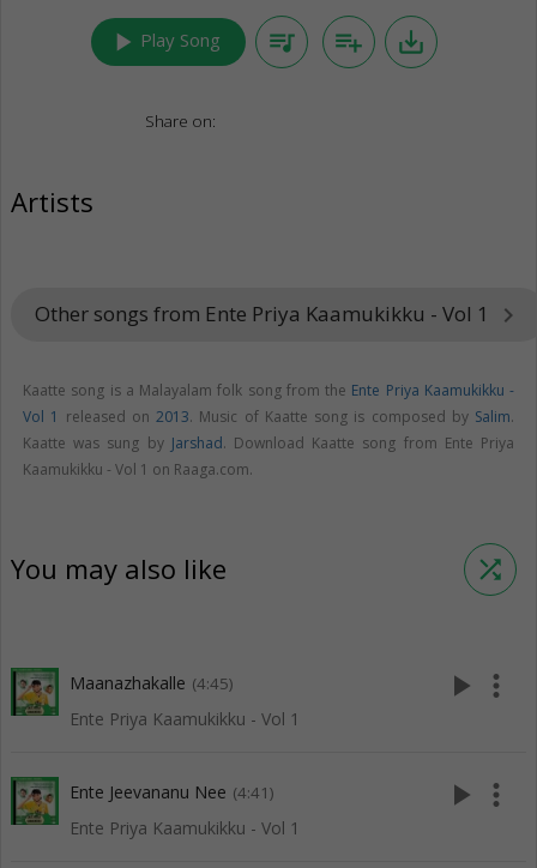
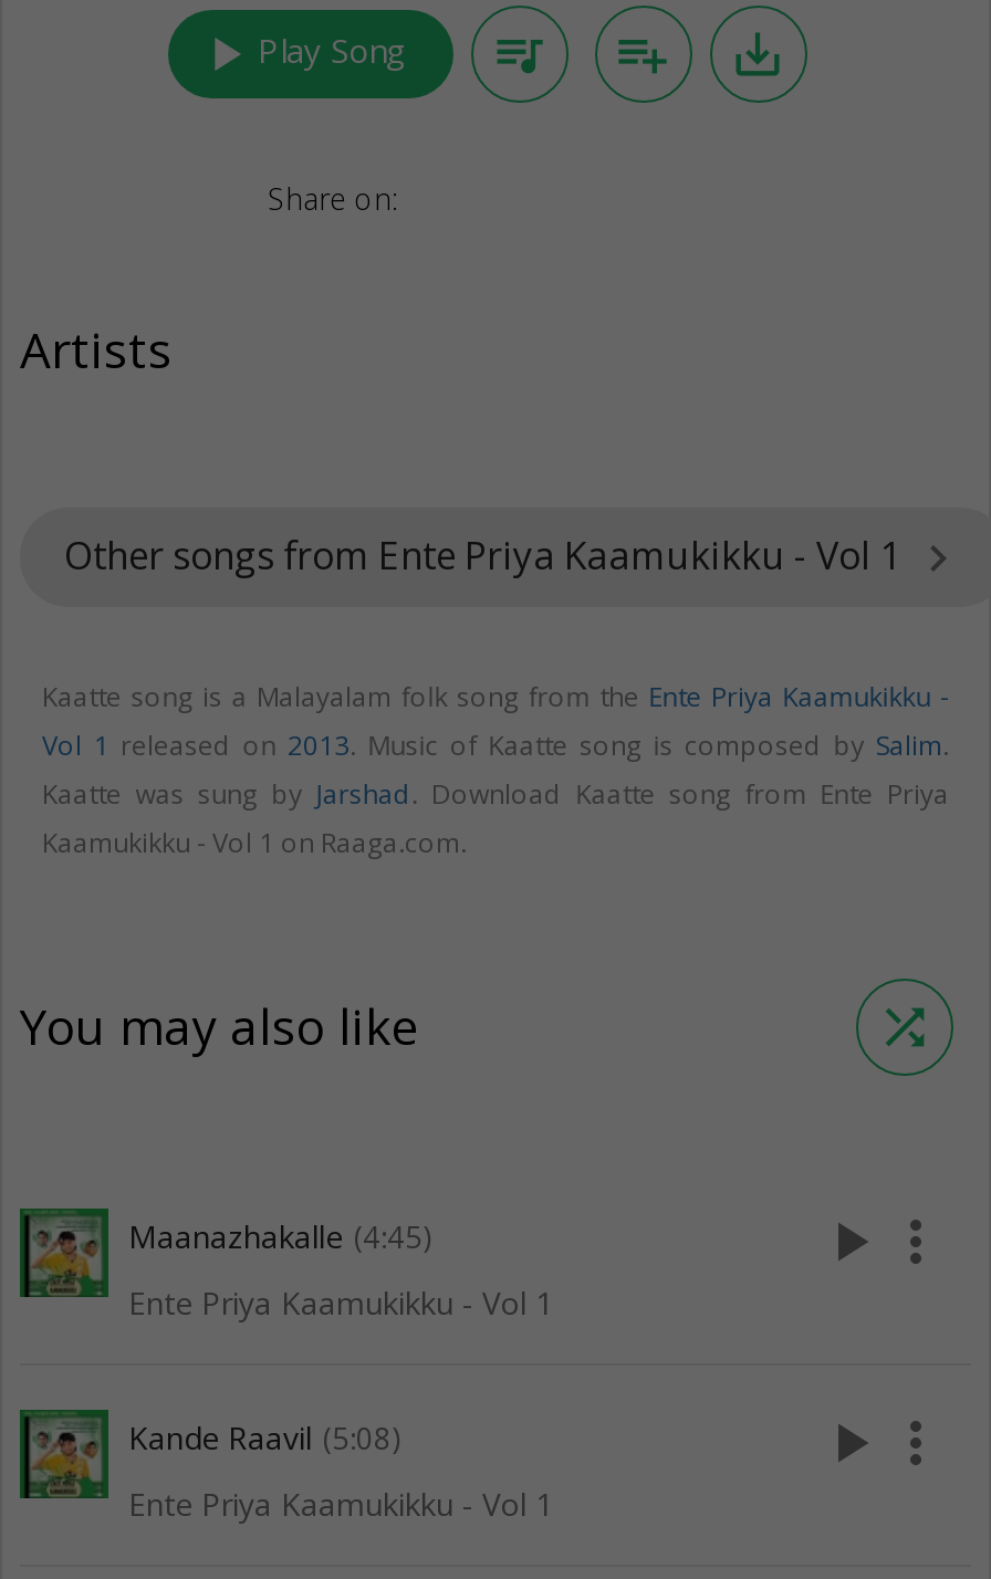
- Ente Jeevananu Nee (4:41)
+ Kande Raavil (5:08)
